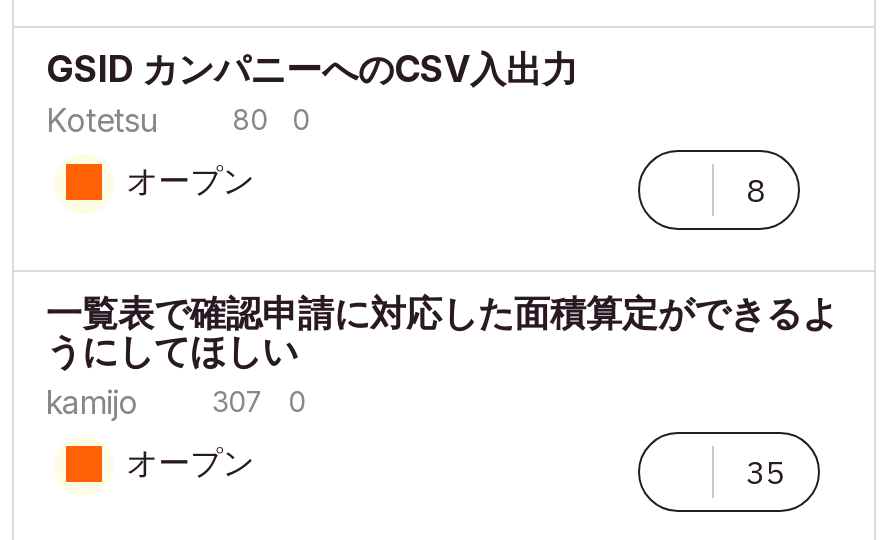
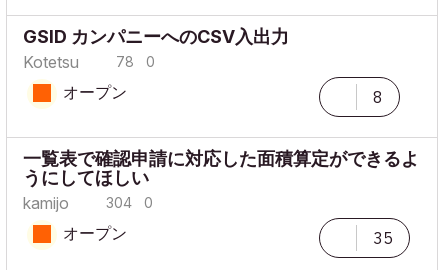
- 80 0
+ 78 0

- 307 0
+ 304 0
